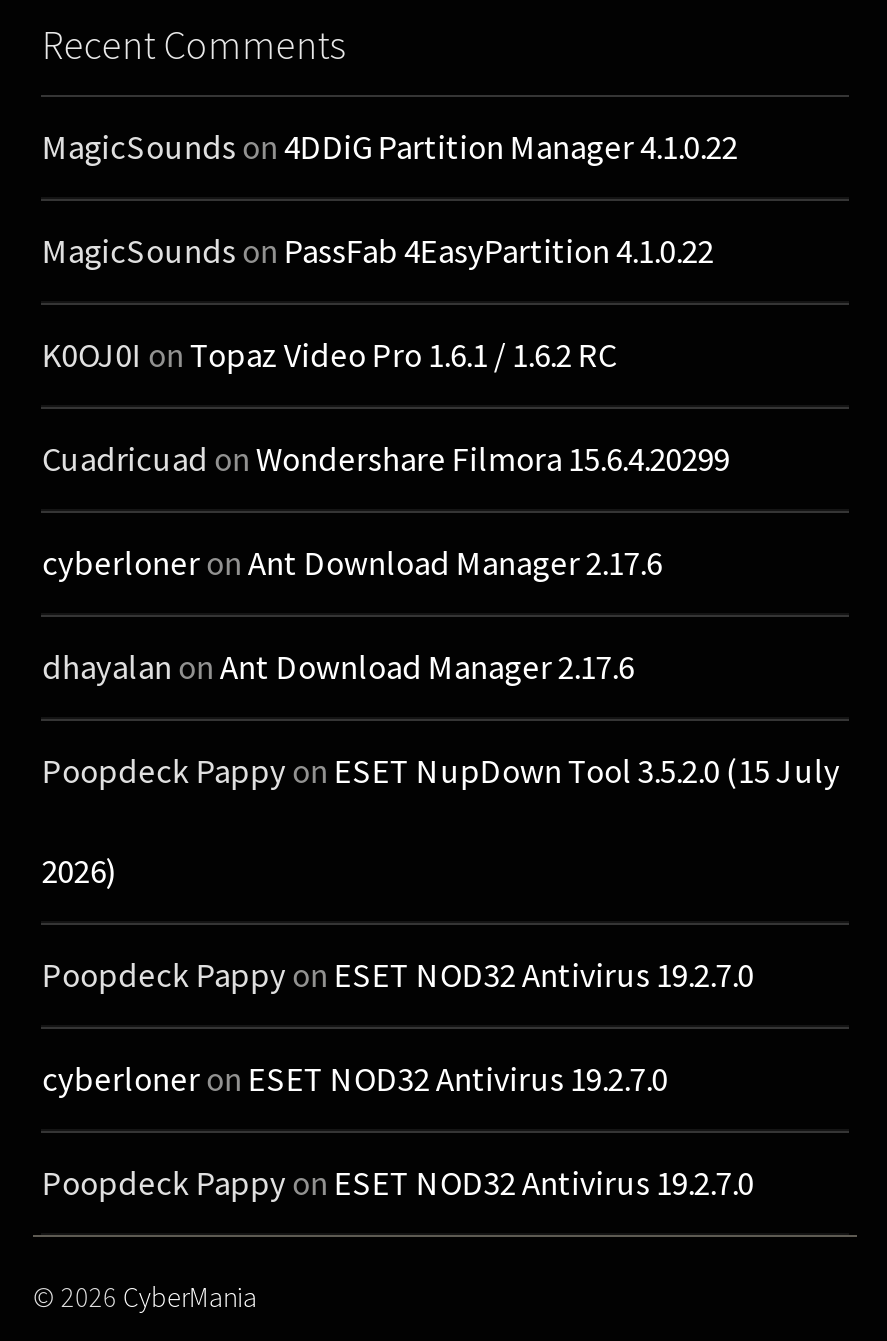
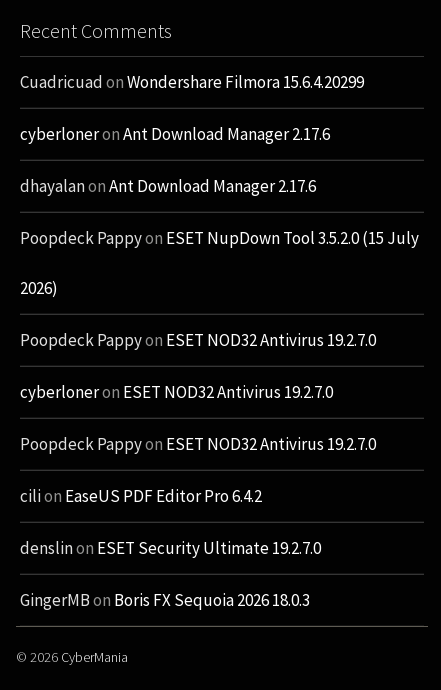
- MagicSounds on 4DDiG Partition Manager 4.1.0.22
- MagicSounds on PassFab 4EasyPartition 4.1.0.22
- K0OJ0I on Topaz Video Pro 1.6.1 / 1.6.2 RC

moved up: Cuadricuad on Wondershare Filmora 15.6.4.20299 | cyberloner on Ant Download Manager 2.17.6 | dhayalan on Ant Download Manager 2.17.6 | Poopdeck Pappy on ESET NupDown Tool 3.5.2.0 (15 July | 2026) | Poopdeck Pappy on ESET NOD32 Antivirus 19.2.7.0 | cyberloner on ESET NOD32 Antivirus 19.2.7.0 | Poopdeck Pappy on ESET NOD32 Antivirus 19.2.7.0

+ cili on EaseUS PDF Editor Pro 6.4.2
+ denslin on ESET Security Ultimate 19.2.7.0
+ GingerMB on Boris FX Sequoia 2026 18.0.3
